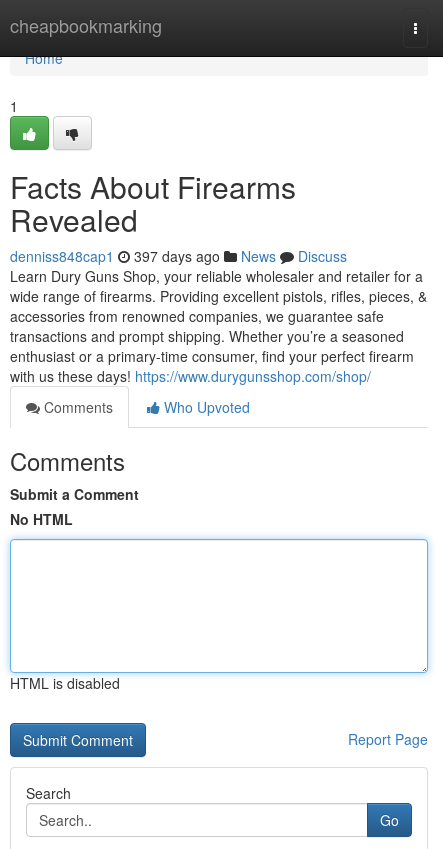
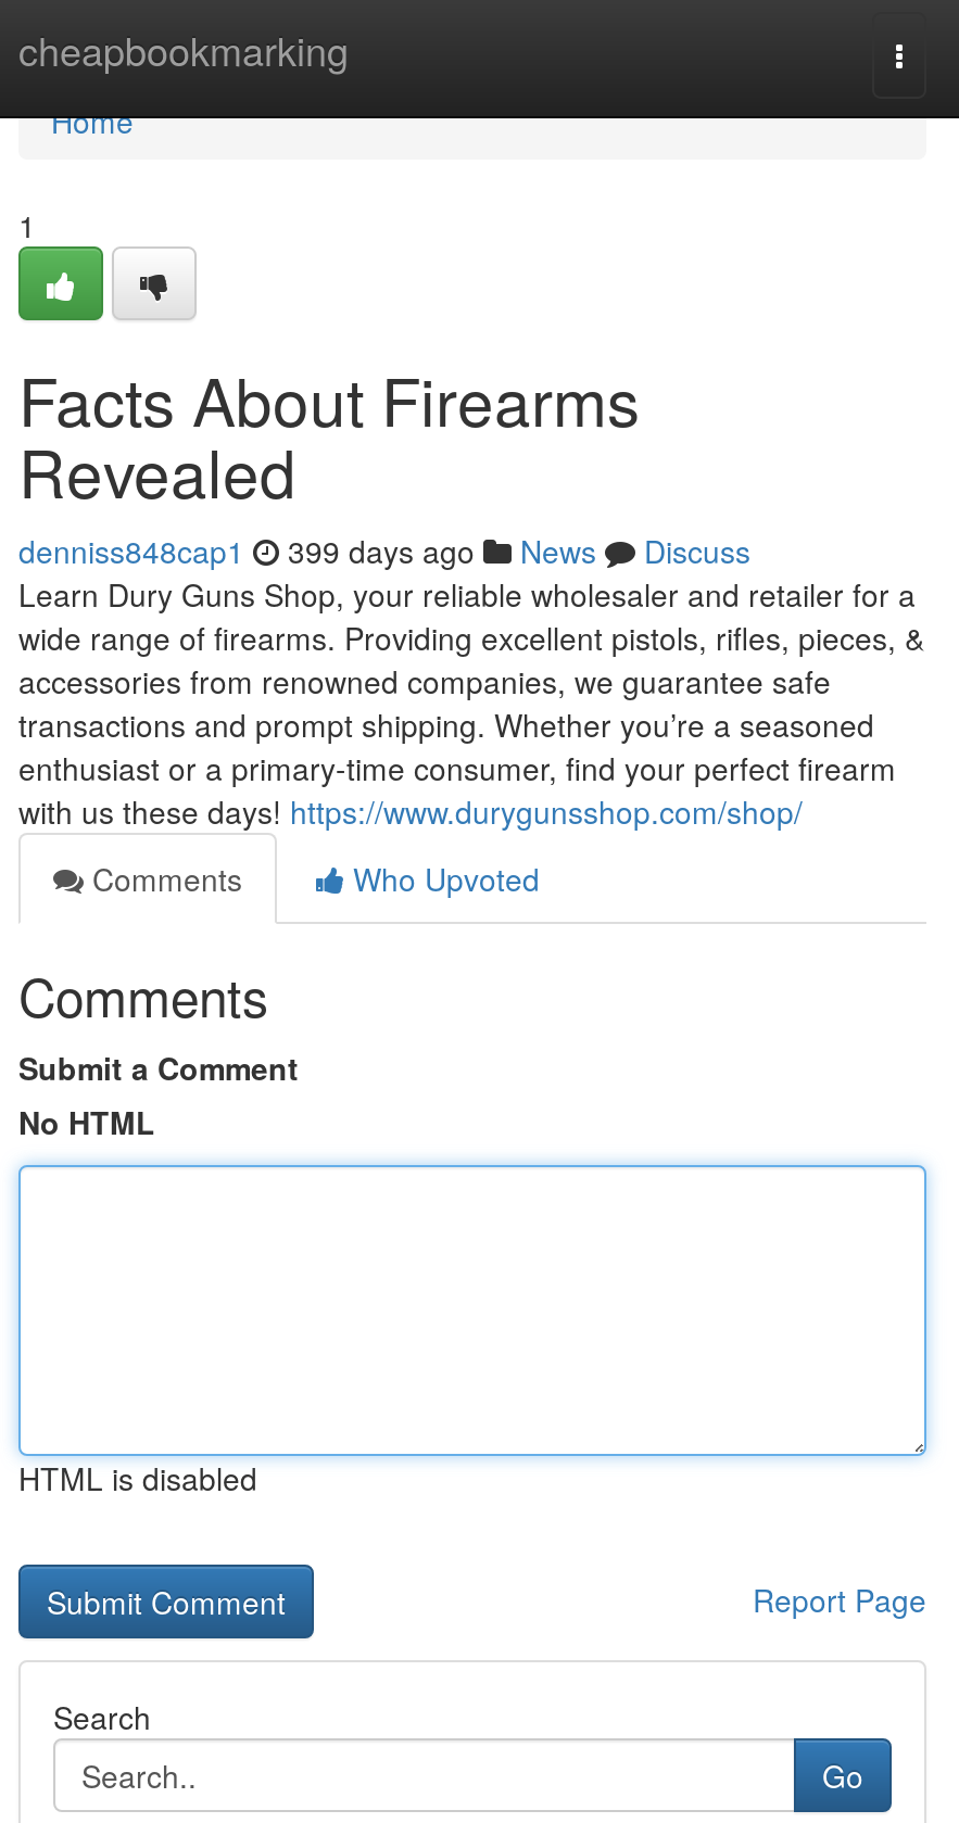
- denniss848cap1 397 days ago News Discuss
+ denniss848cap1 399 days ago News Discuss
